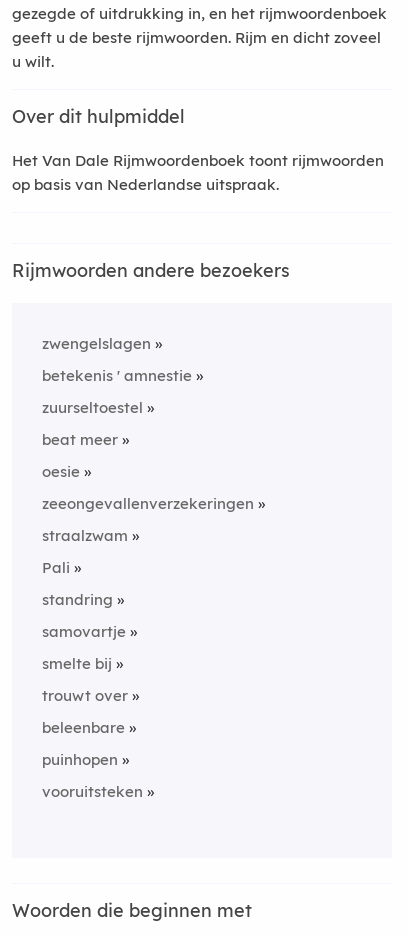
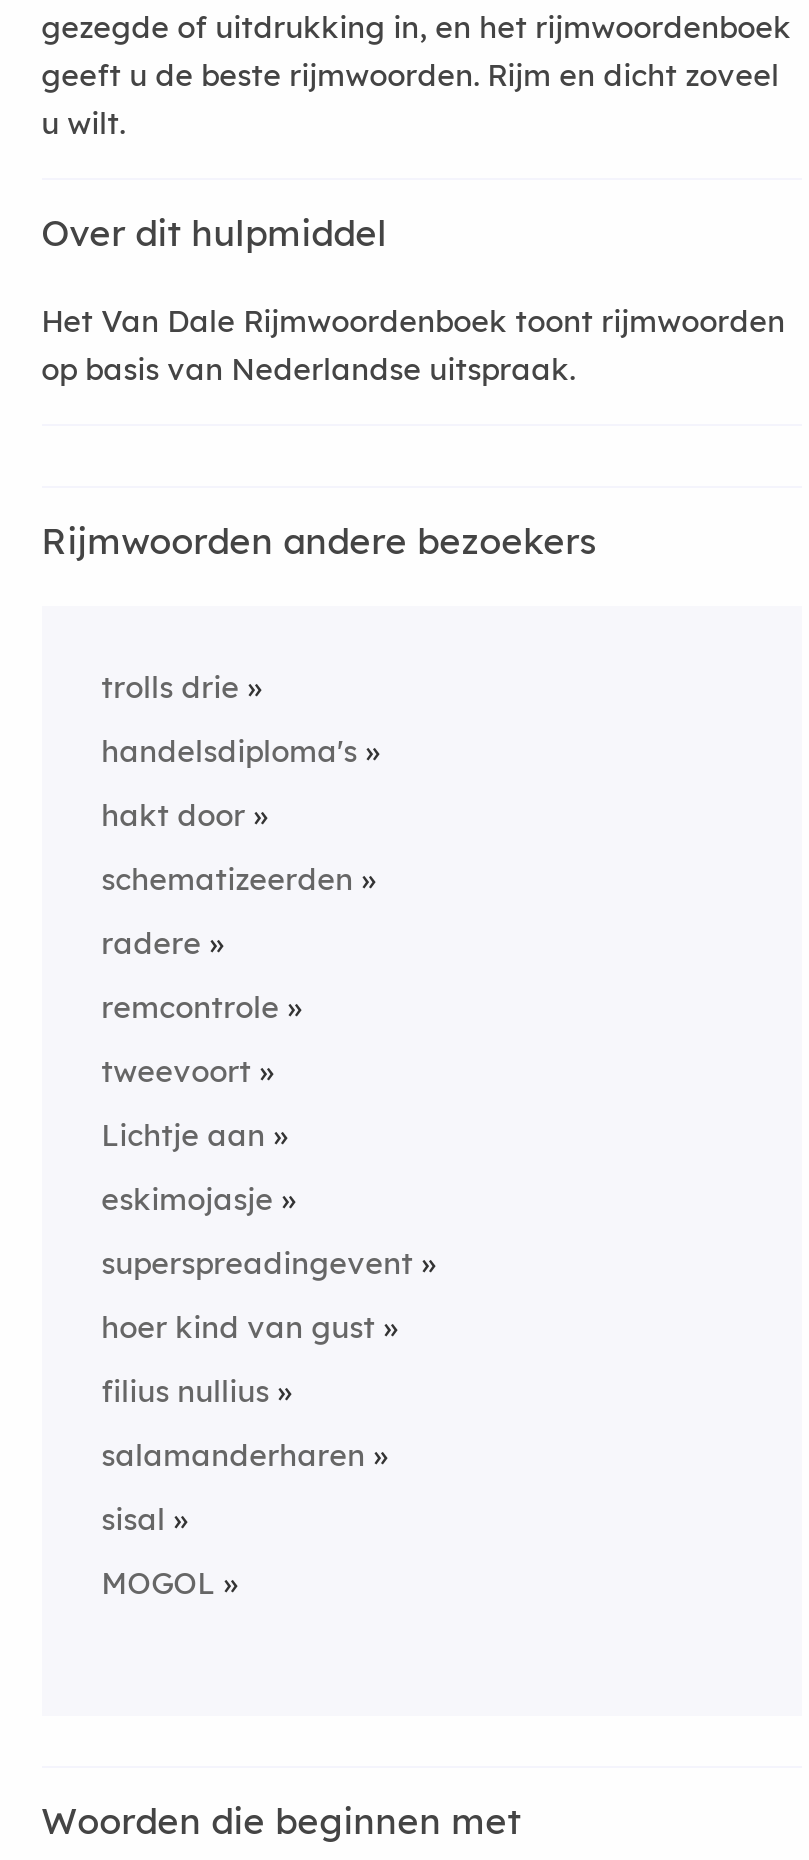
- zwengelslagen
+ trolls drie

- betekenis ' amnestie
+ handelsdiploma's

- zuurseltoestel
+ hakt door

- beat meer
+ schematizeerden

- oesie
+ radere

- zeeongevallenverzekeringen
+ remcontrole

- straalzwam
+ tweevoort

- Pali
+ Lichtje aan

- standring
+ eskimojasje

- samovartje
+ superspreadingevent

- smelte bij
+ hoer kind van gust

- trouwt over
+ filius nullius

- beleenbare
+ salamanderharen

- puinhopen
+ sisal

- vooruitsteken
+ MOGOL
